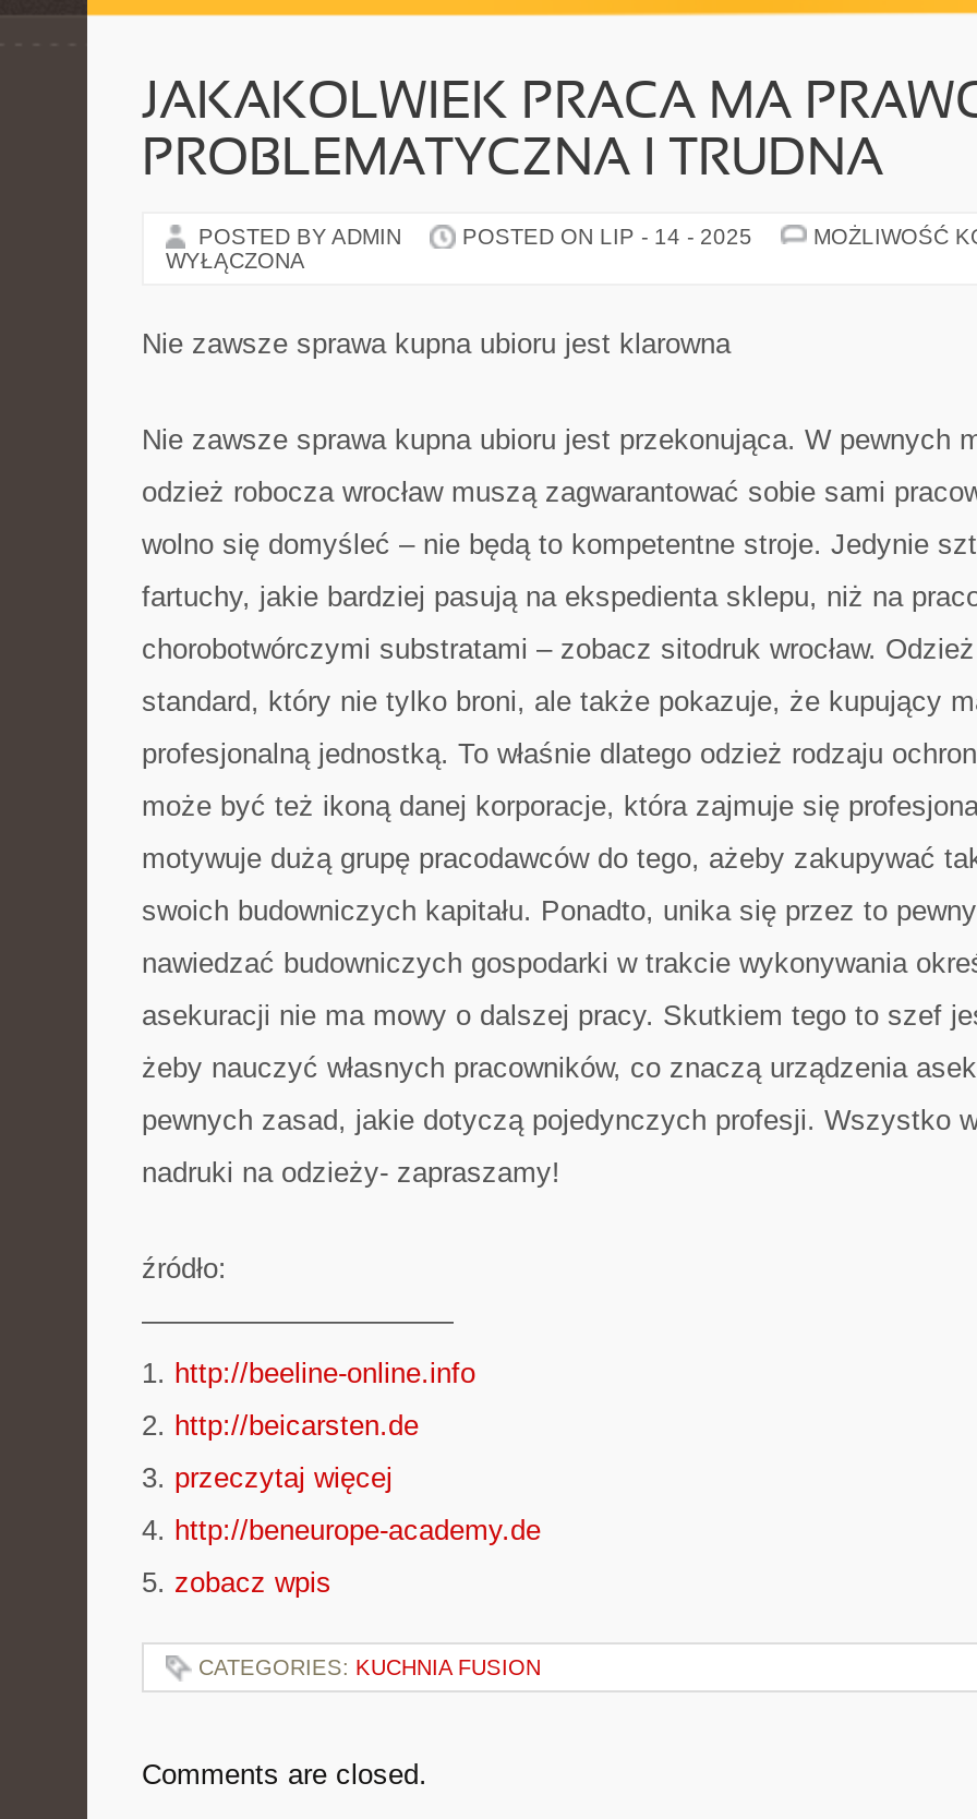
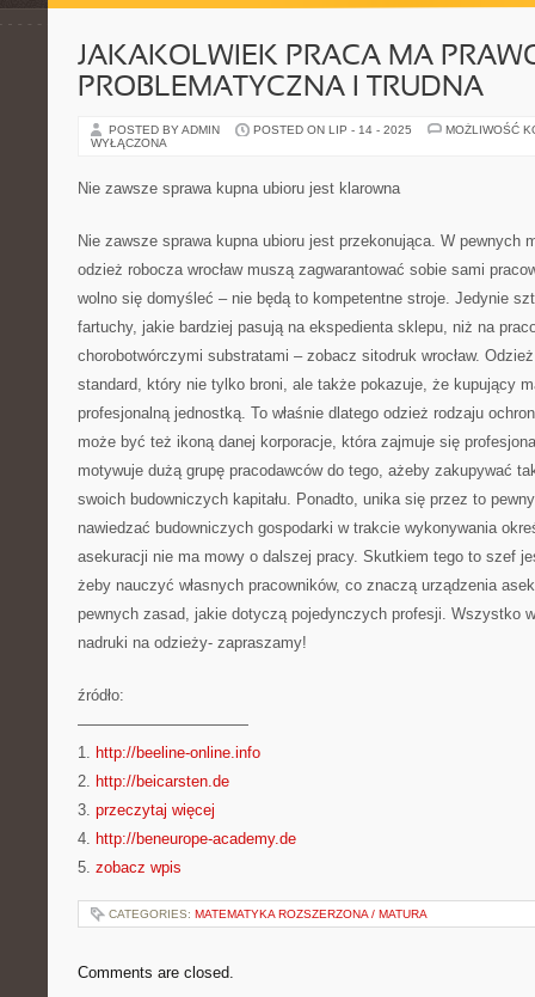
- CATEGORIES: KUCHNIA FUSION
+ CATEGORIES: MATEMATYKA ROZSZERZONA / MATURA
